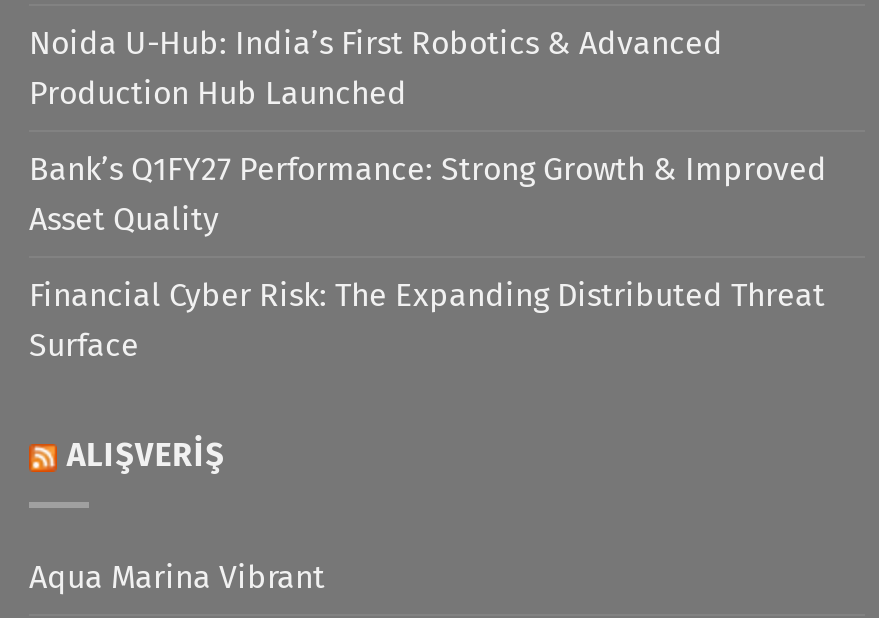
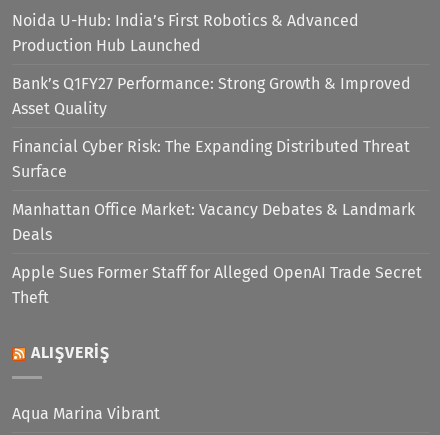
+ Manhattan Office Market: Vacancy Debates & Landmark
+ Deals
+ Apple Sues Former Staff for Alleged OpenAI Trade Secret
+ Theft
